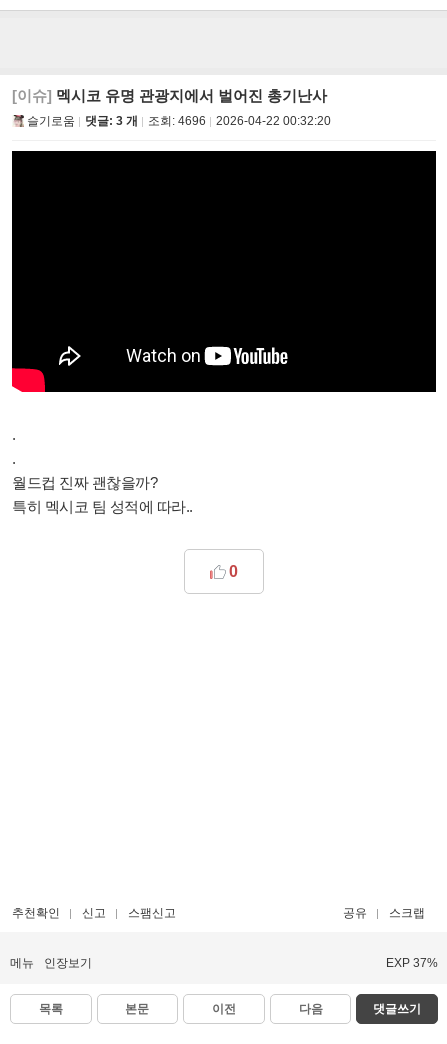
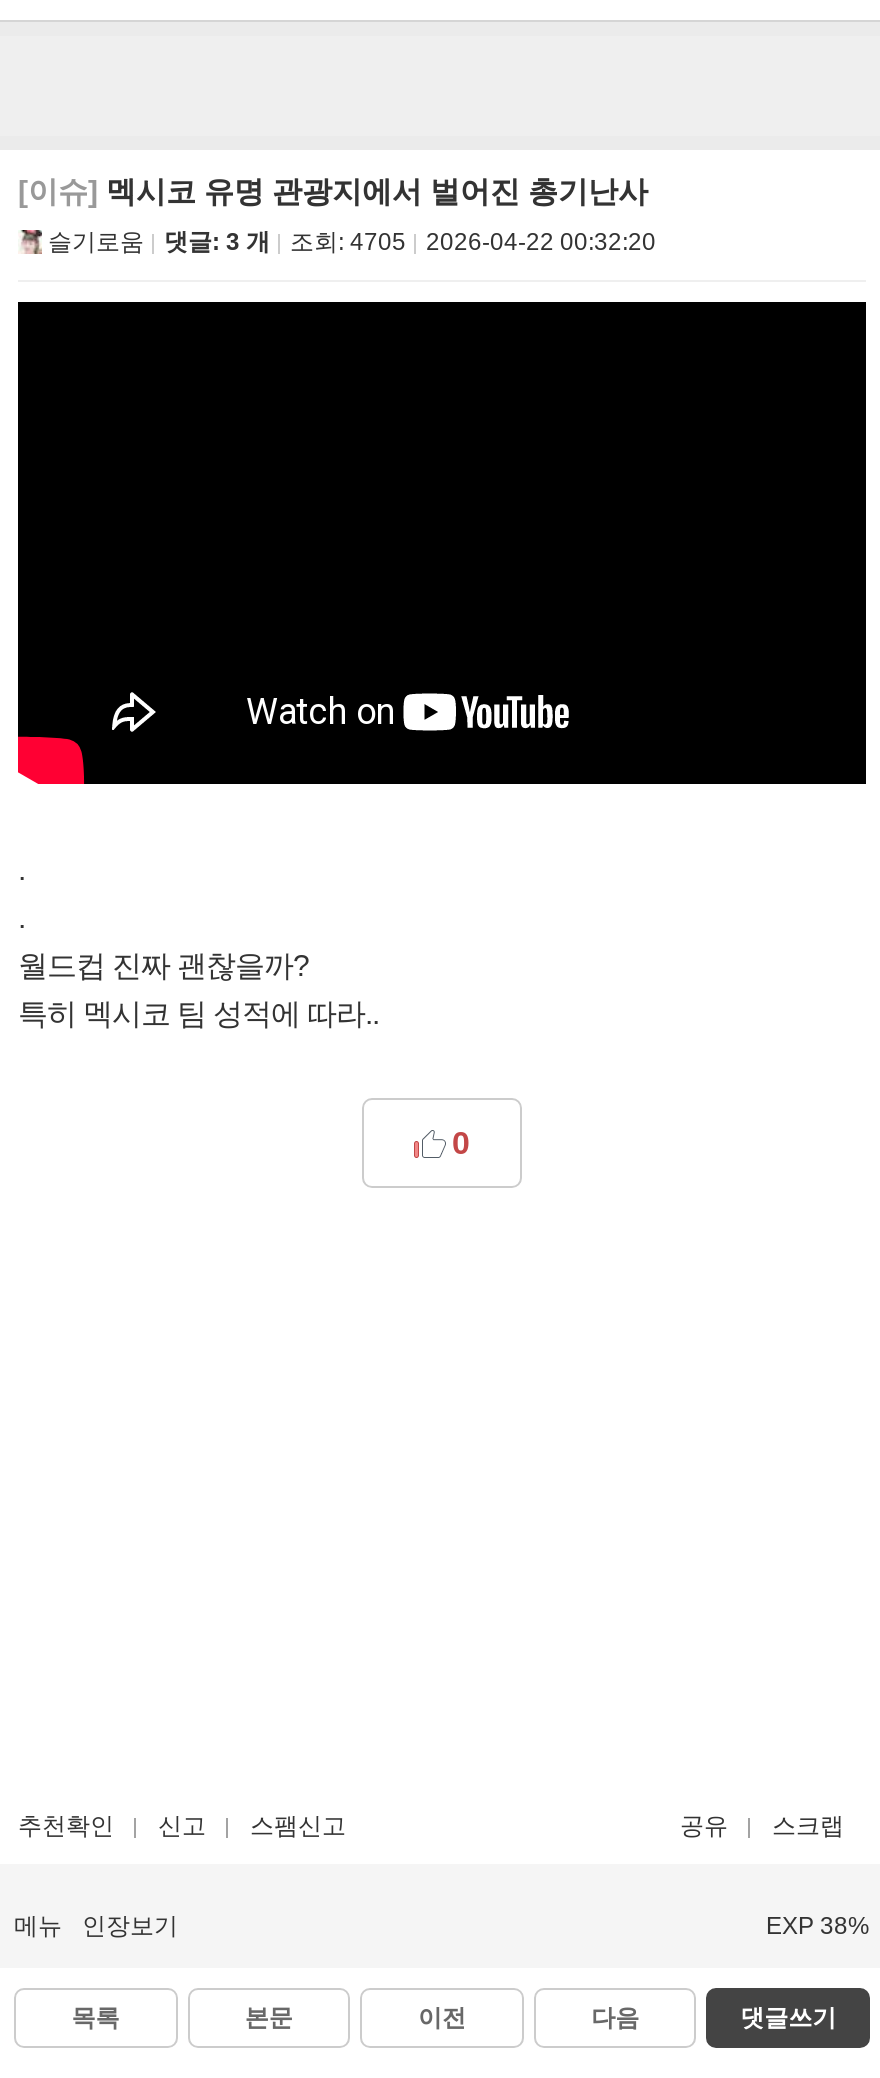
- 슬기로움 댓글: 3 개 조회: 4696 2026-04-22 00:32:20
+ 슬기로움 댓글: 3 개 조회: 4705 2026-04-22 00:32:20

- EXP 37%
+ EXP 38%
